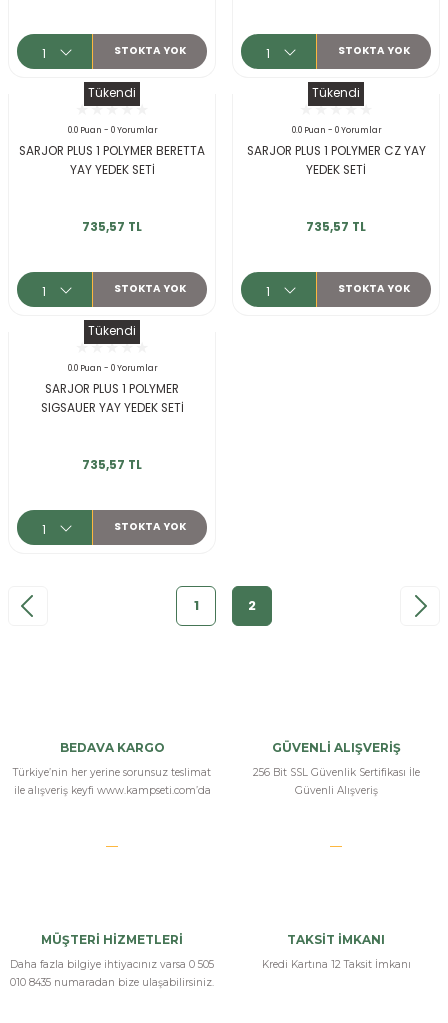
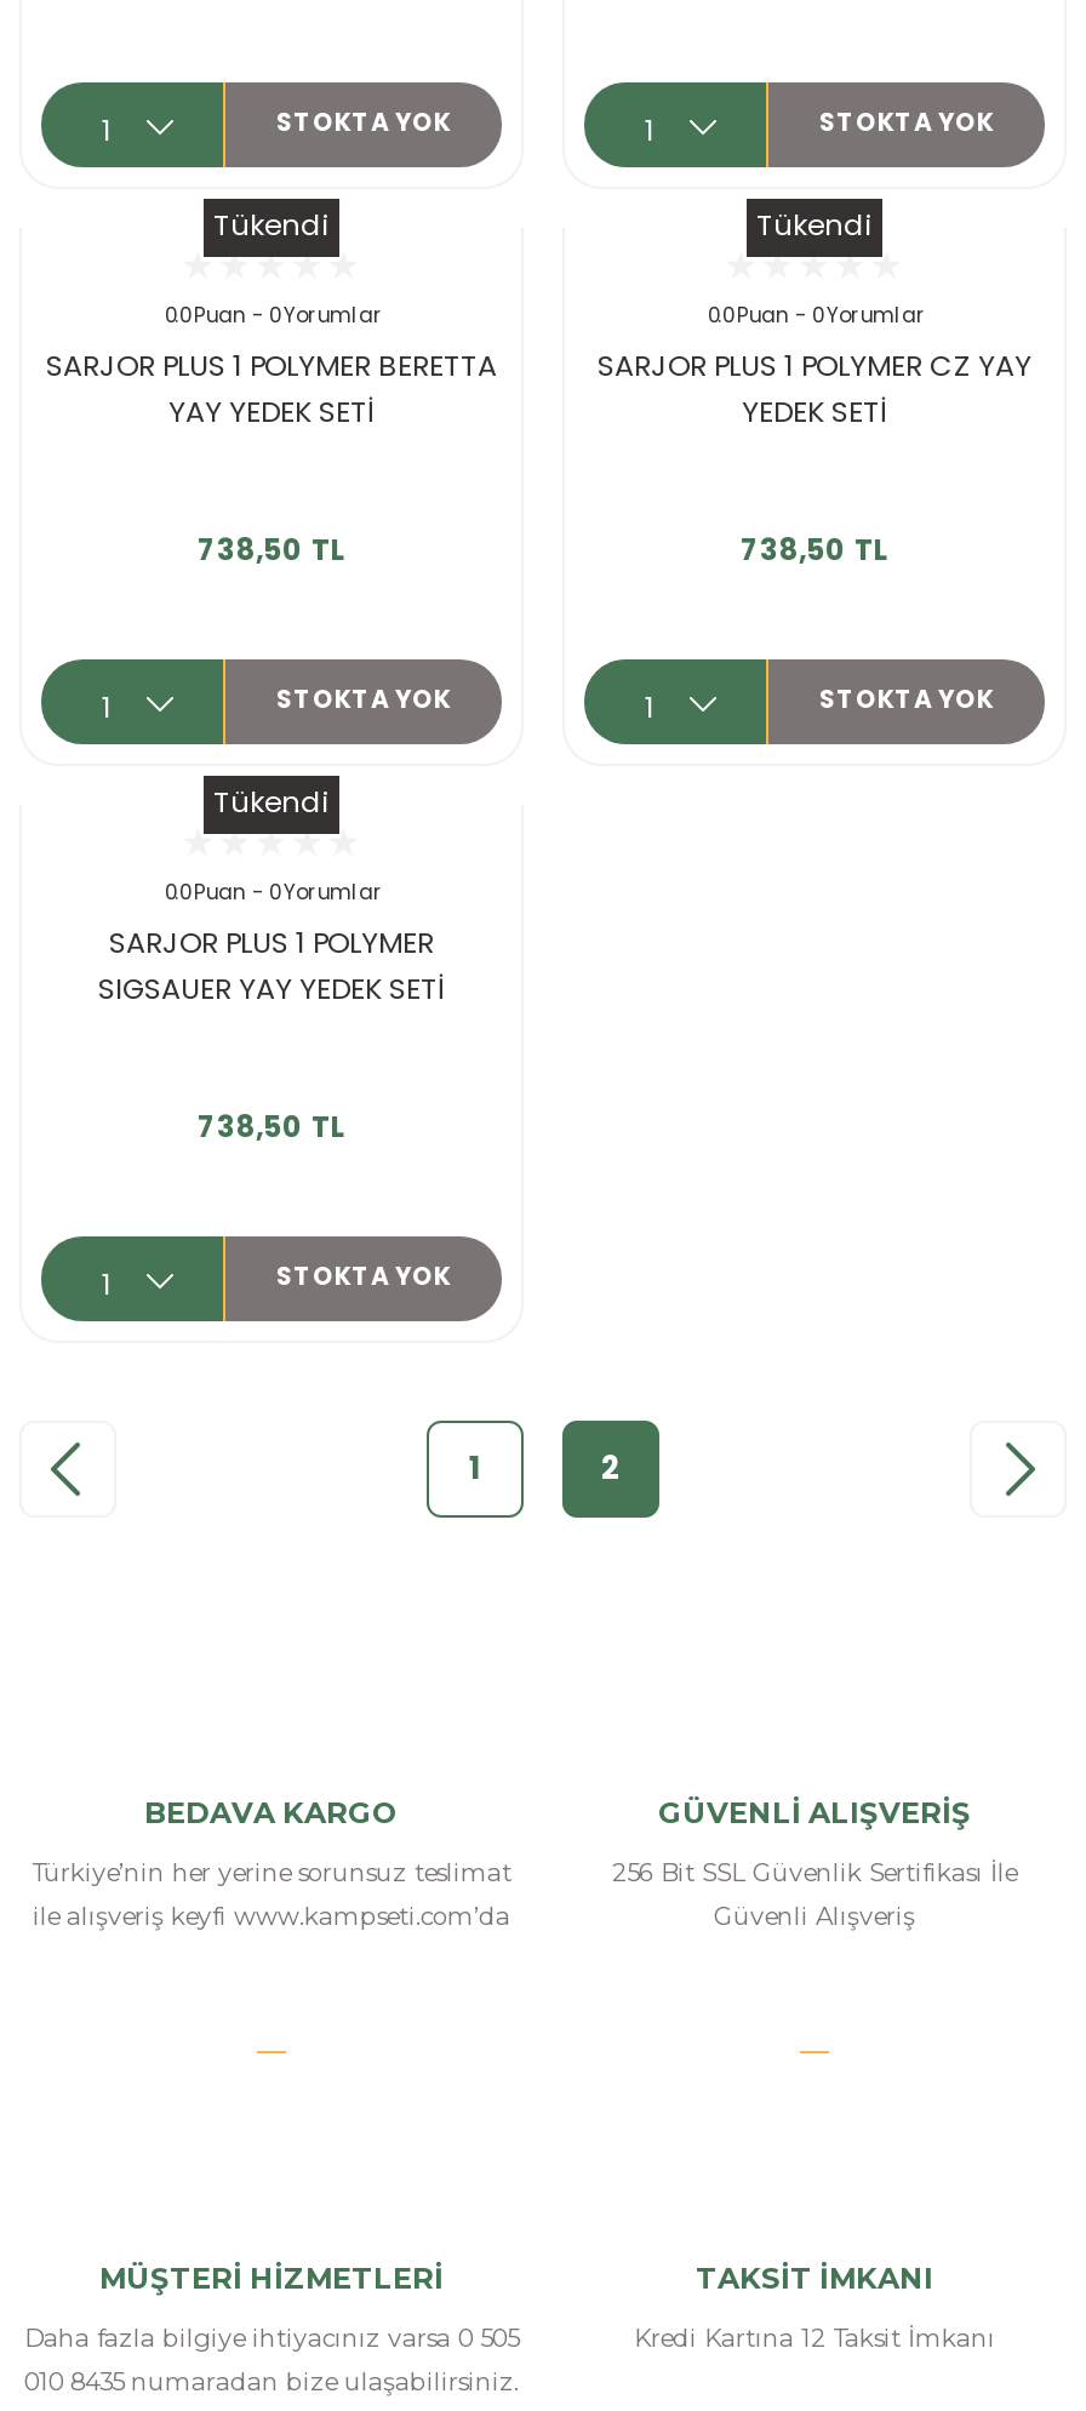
- 735,57 TL
+ 738,50 TL

- 735,57 TL
+ 738,50 TL

- 735,57 TL
+ 738,50 TL
